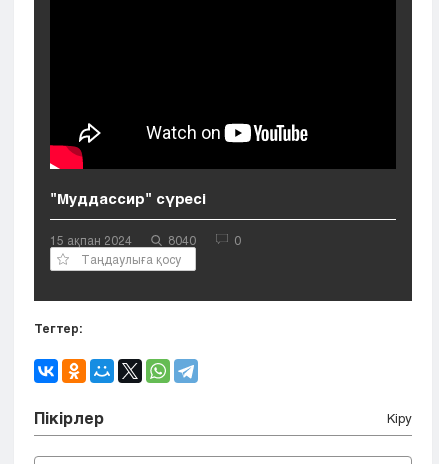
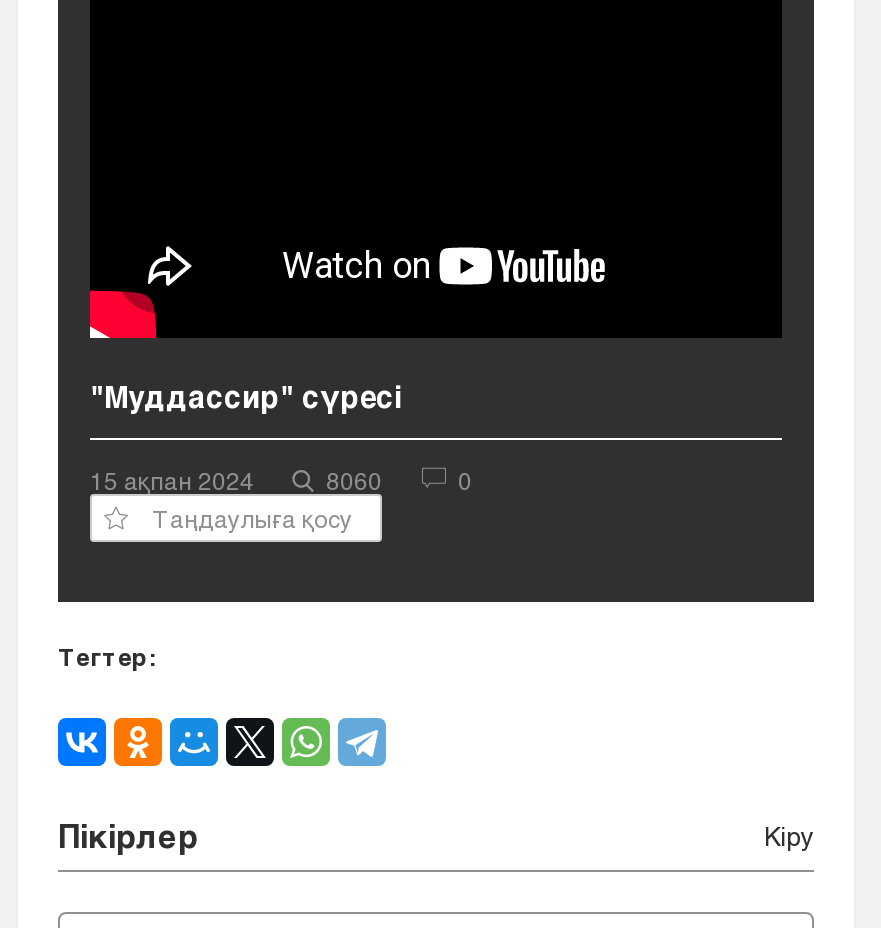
- 8040
+ 8060
